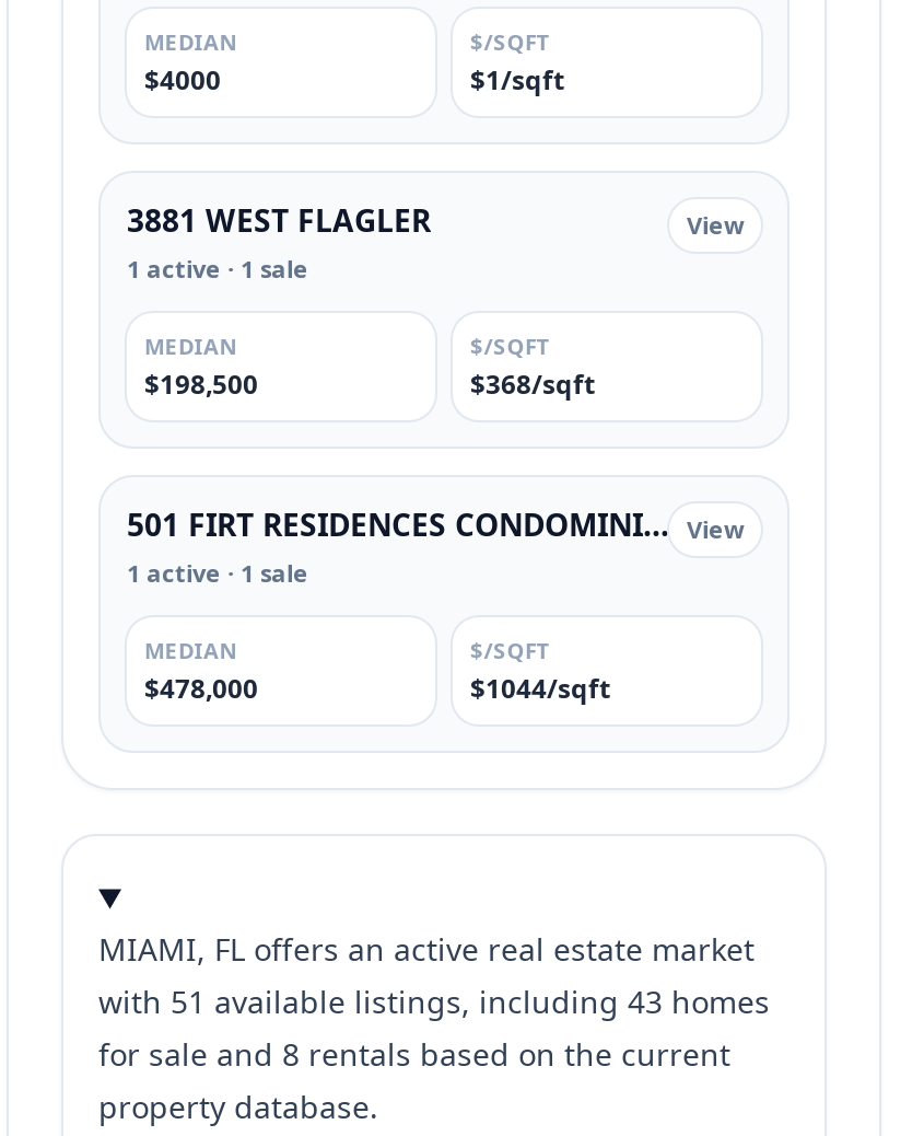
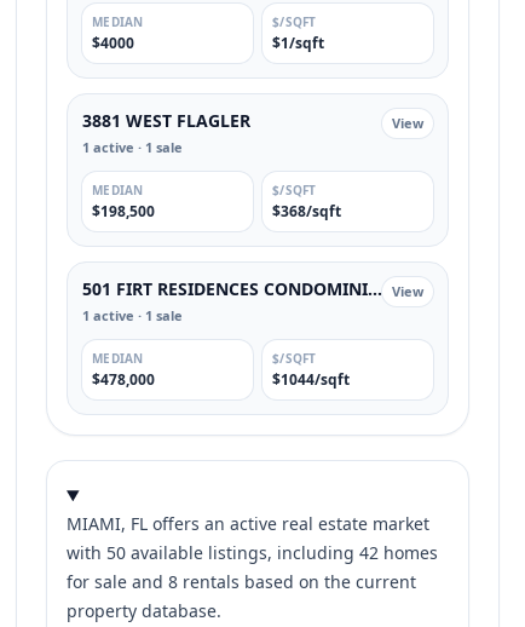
- with 51 available listings, including 43 homes
+ with 50 available listings, including 42 homes
